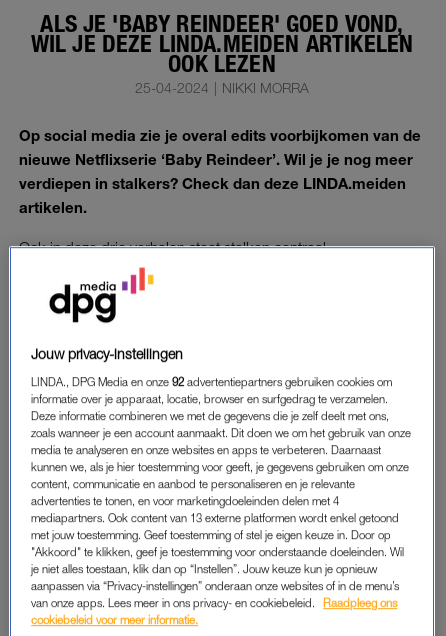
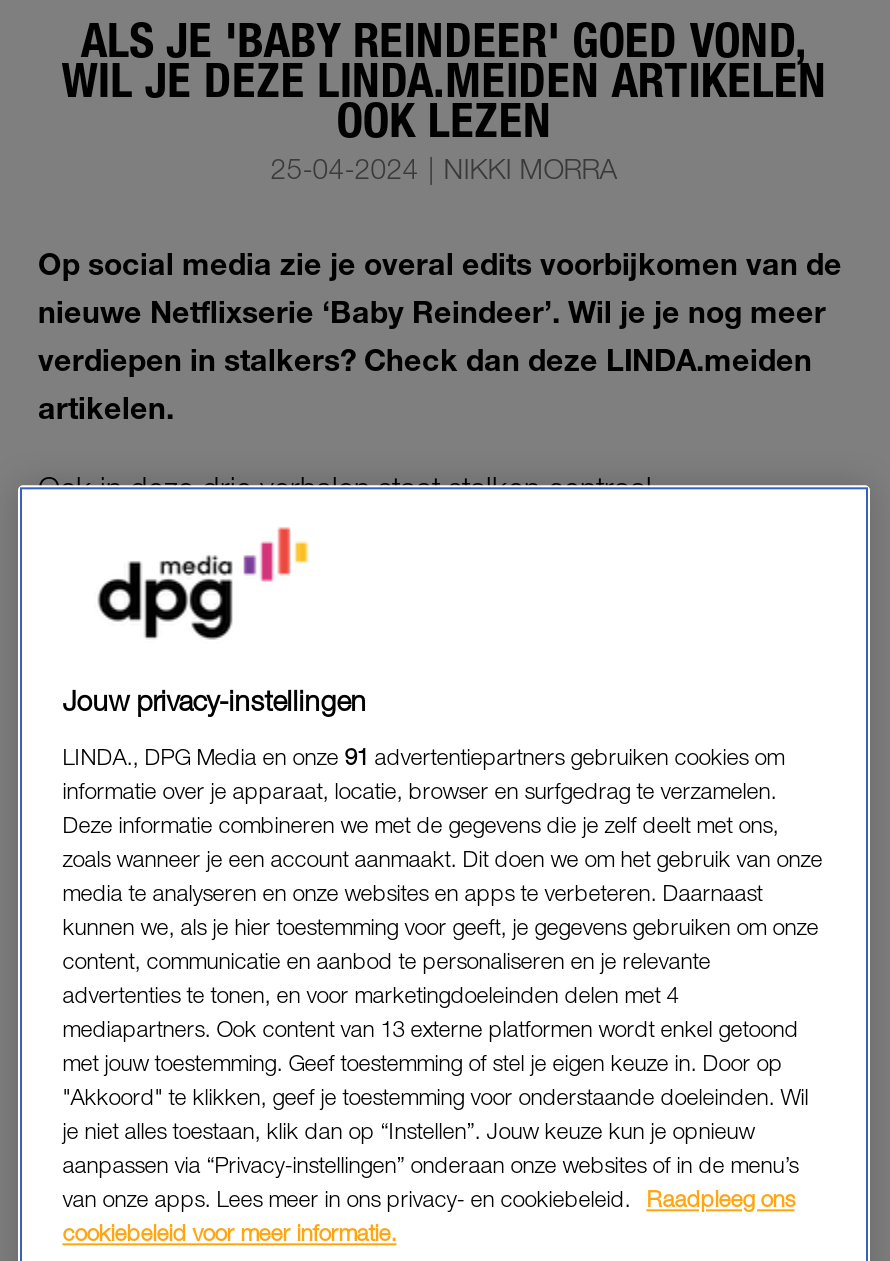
- LINDA., DPG Media en onze 92 advertentiepartners gebruiken cookies om
+ LINDA., DPG Media en onze 91 advertentiepartners gebruiken cookies om
